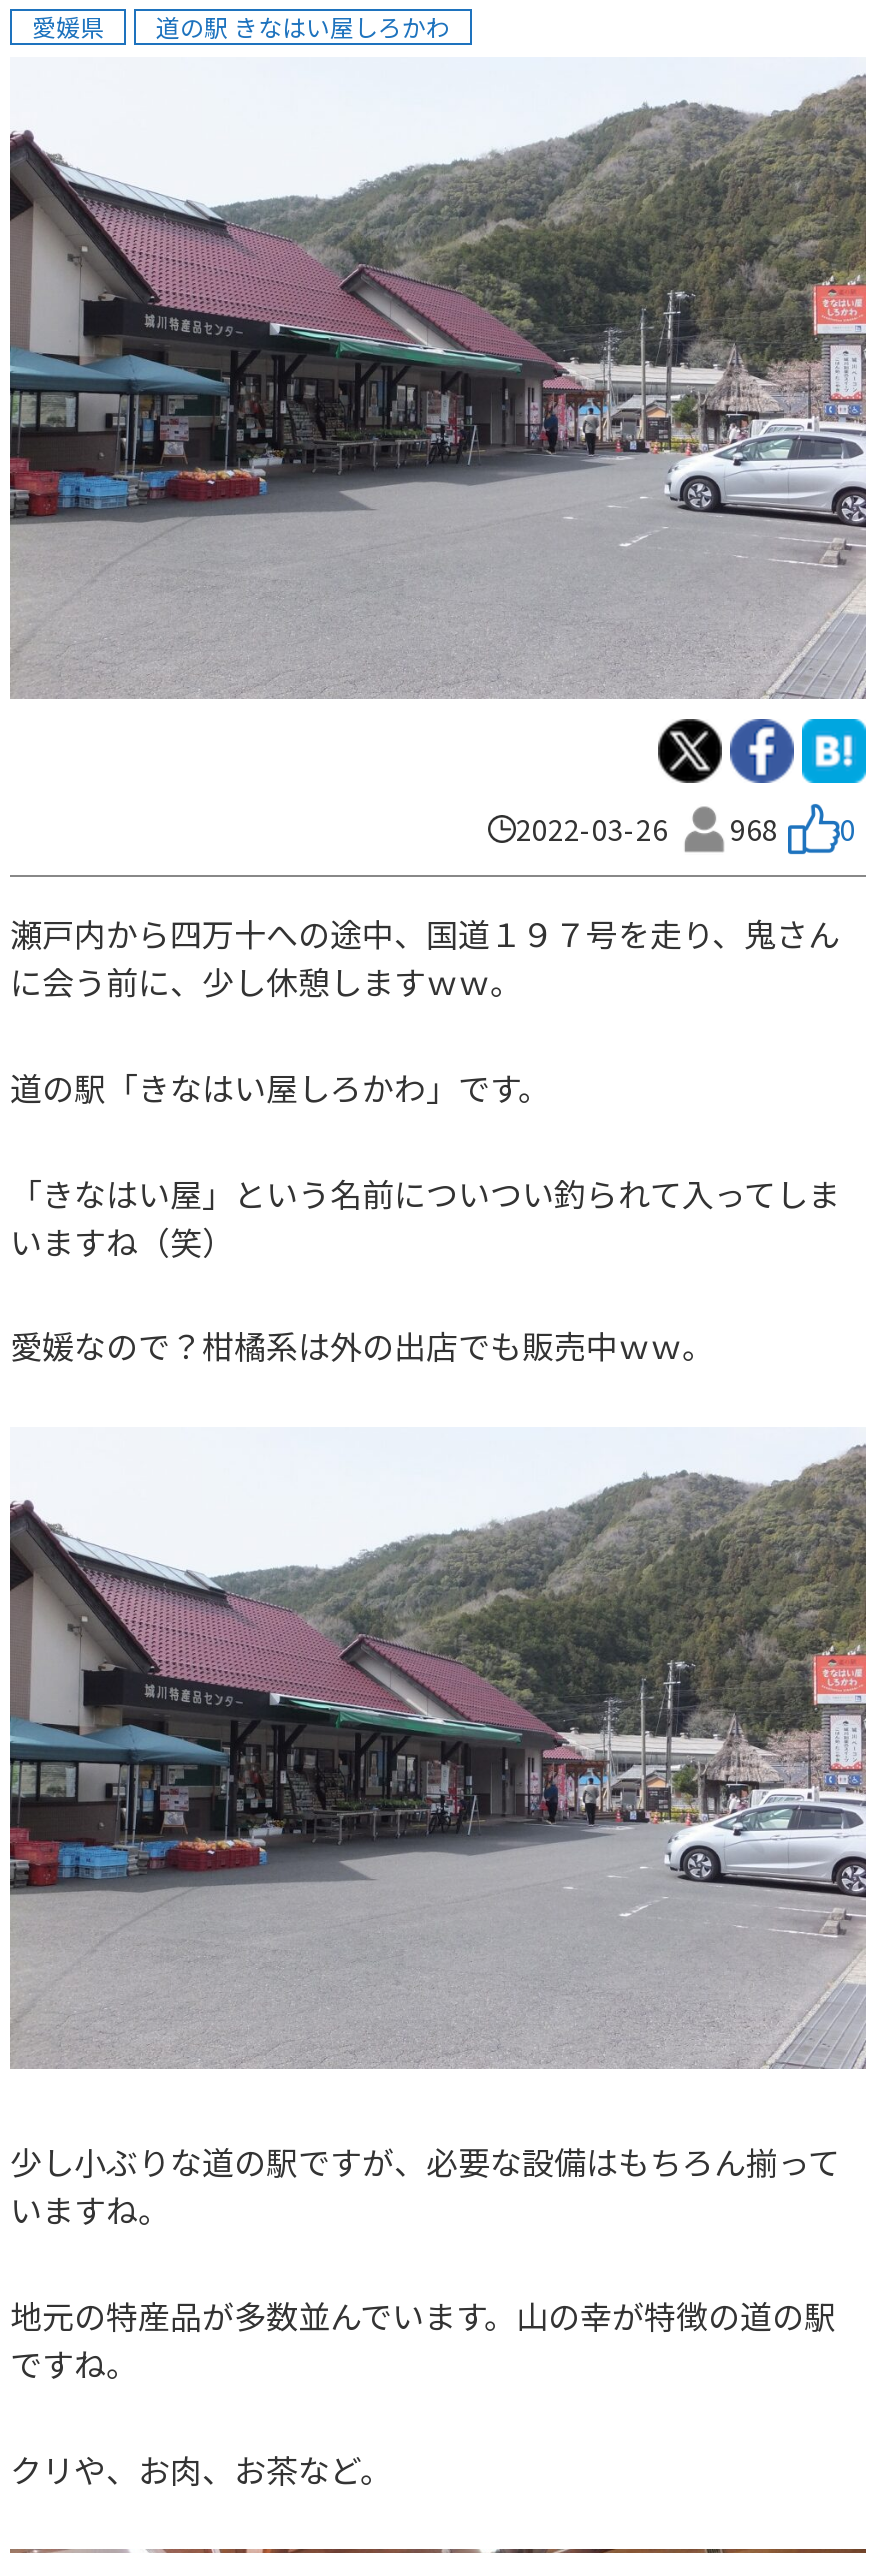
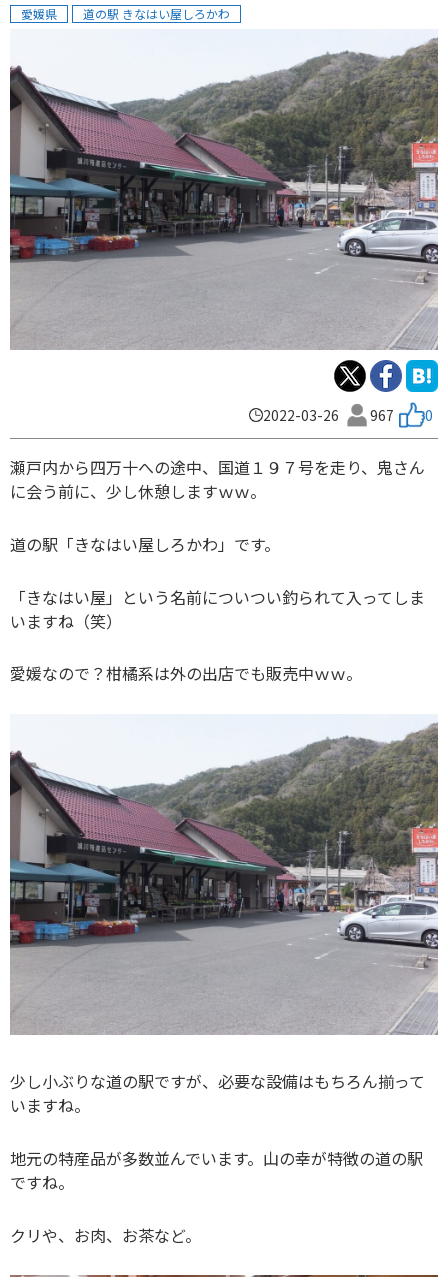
- 968
+ 967
